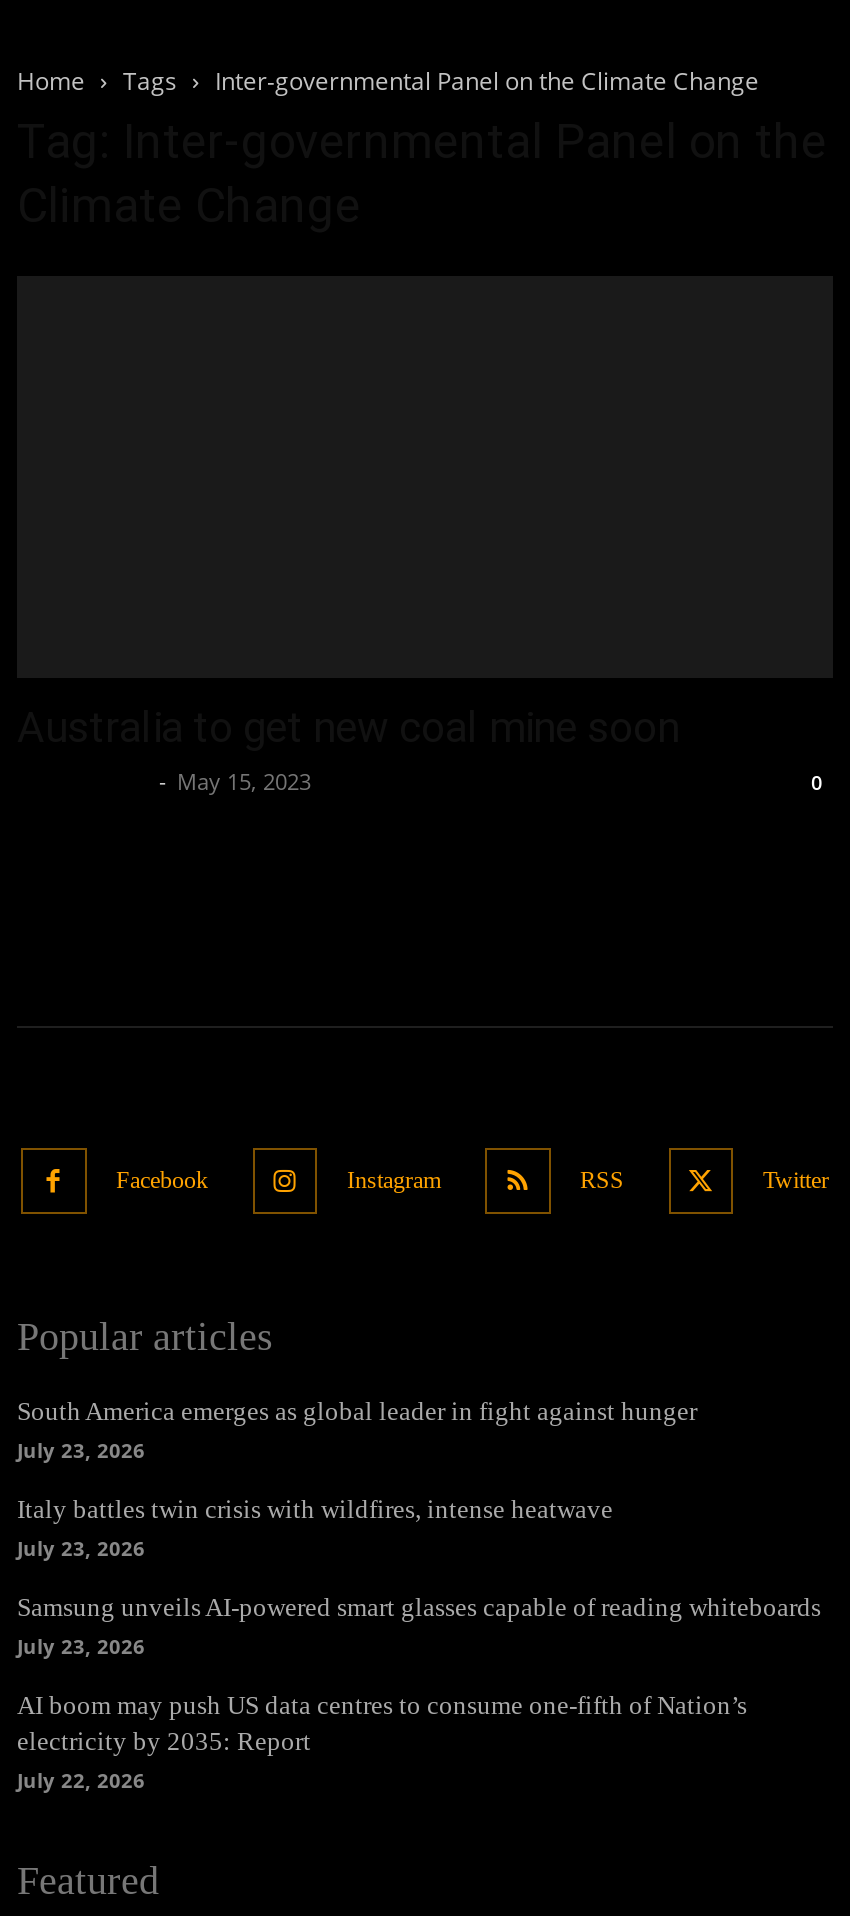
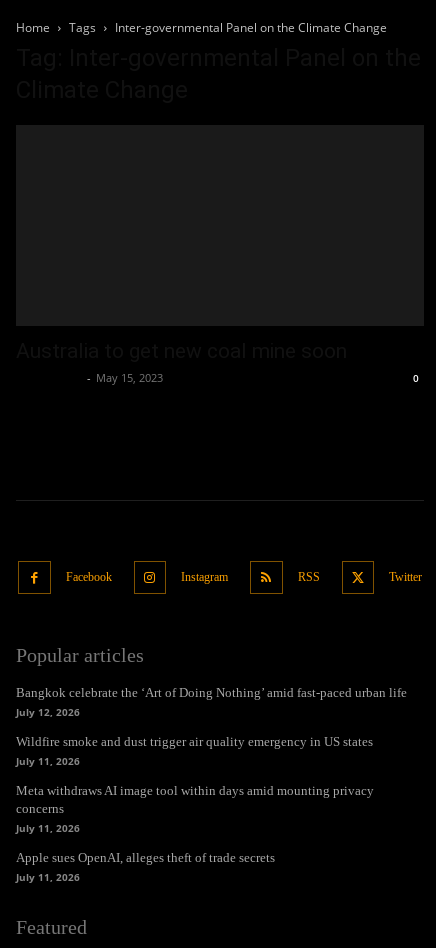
- South America emerges as global leader in fight against hunger
- July 23, 2026
+ Bangkok celebrate the ‘Art of Doing Nothing’ amid fast-paced urban life
+ July 12, 2026

- Italy battles twin crisis with wildfires, intense heatwave
- July 23, 2026
+ Wildfire smoke and dust trigger air quality emergency in US states
+ July 11, 2026

- Samsung unveils AI-powered smart glasses capable of reading whiteboards
- July 23, 2026
+ Meta withdraws AI image tool within days amid mounting privacy
+ concerns
+ July 11, 2026

- AI boom may push US data centres to consume one-fifth of Nation’s
- electricity by 2035: Report
- July 22, 2026
+ Apple sues OpenAI, alleges theft of trade secrets
+ July 11, 2026
